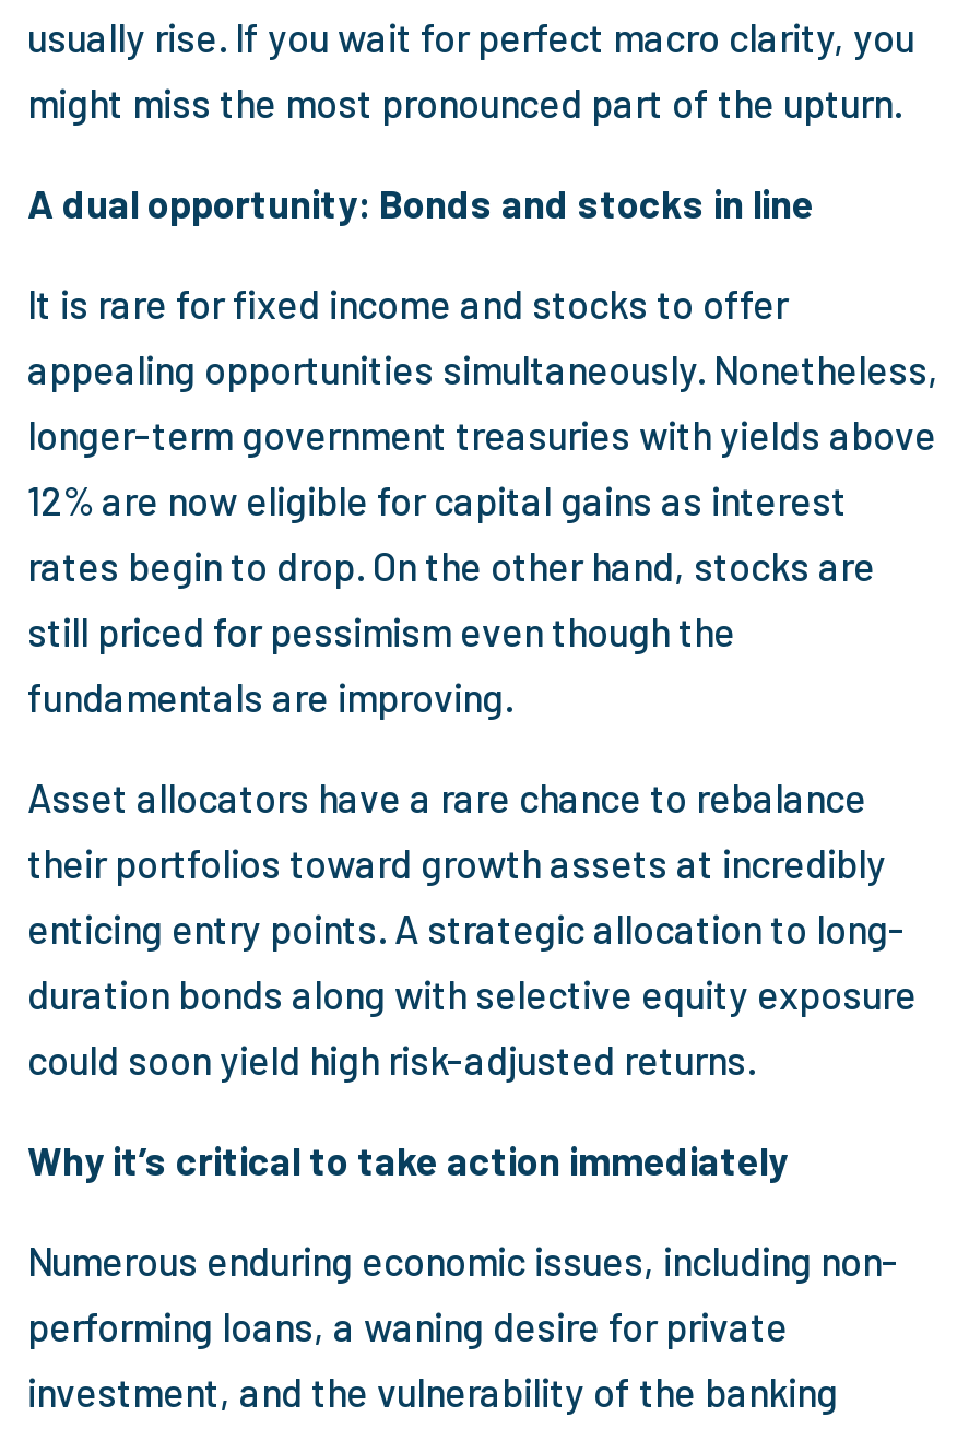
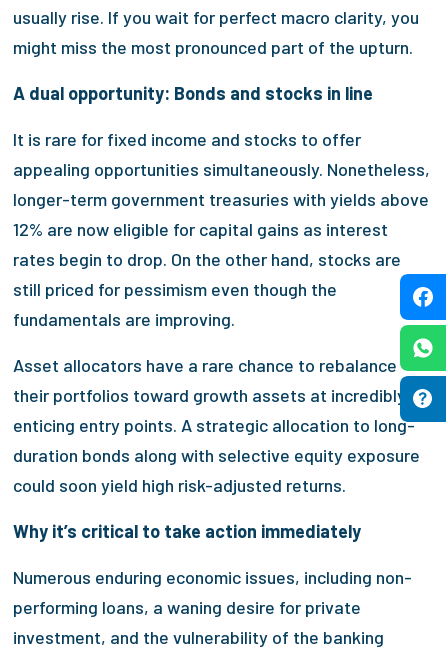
+ [image]
